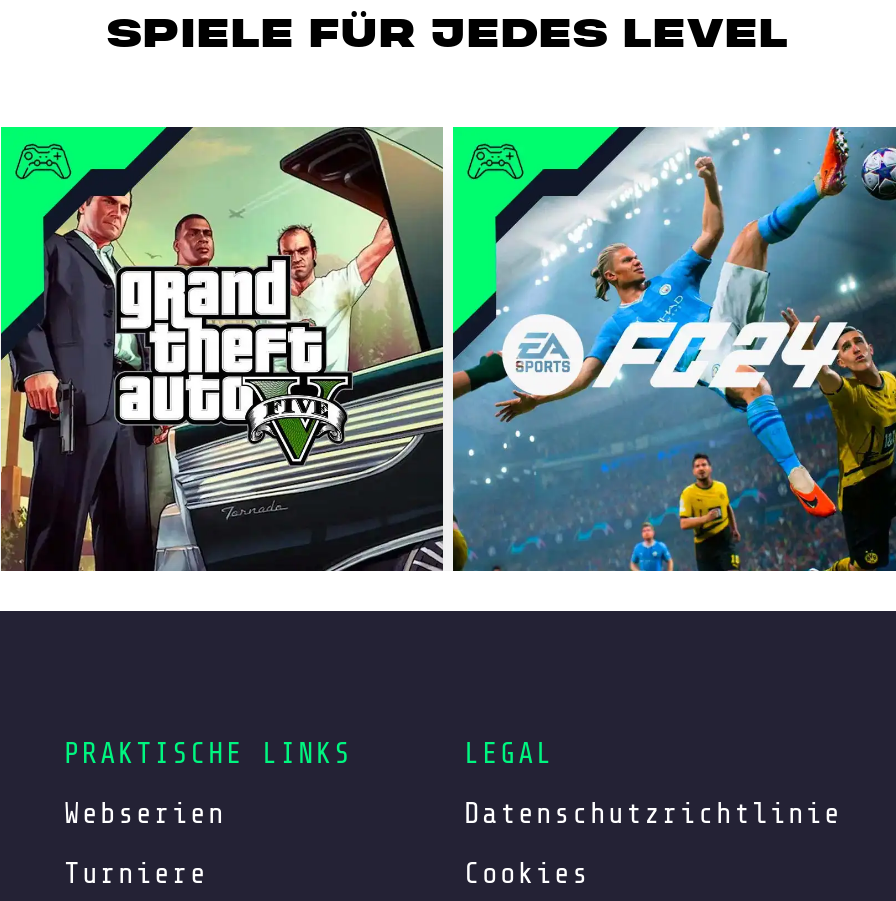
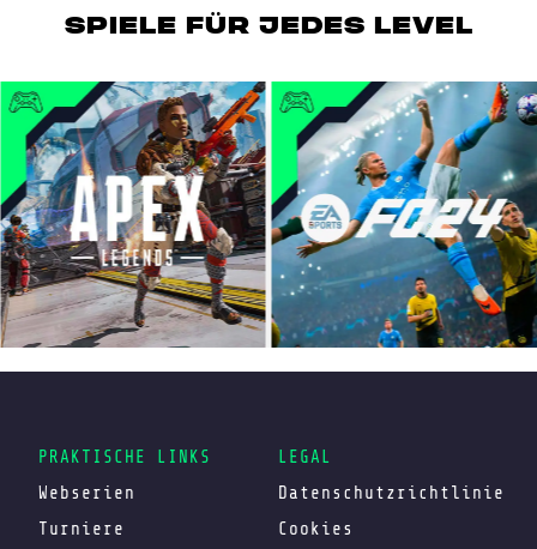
- [image]
+ [image]
